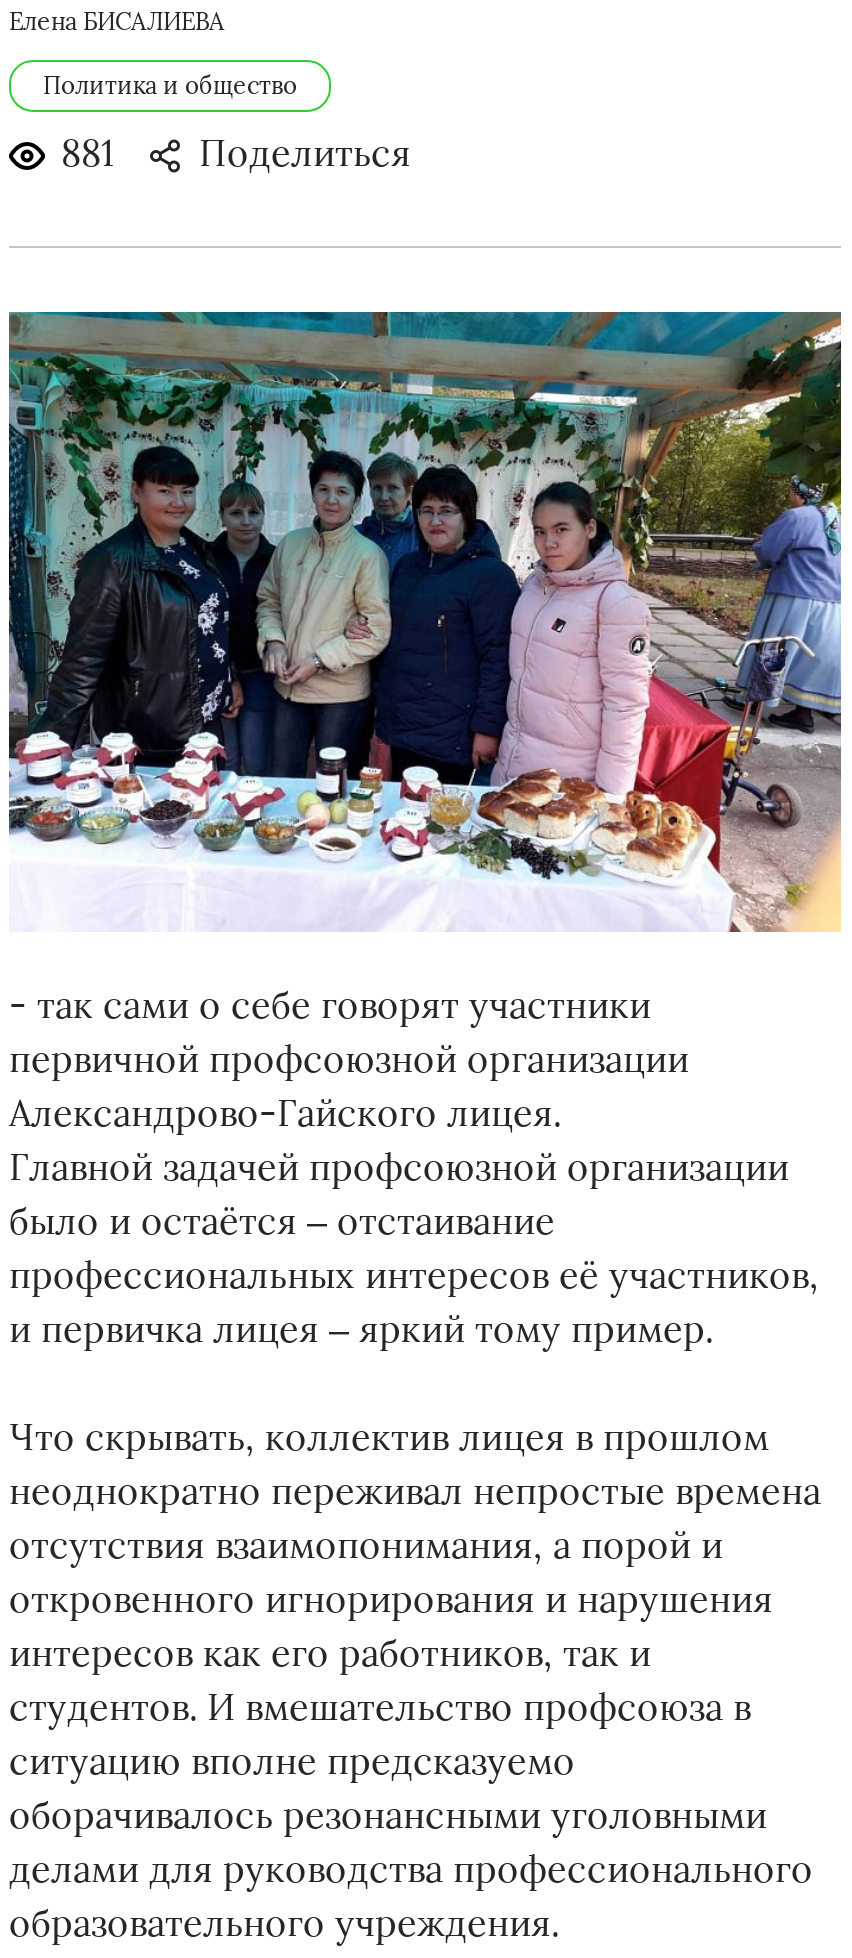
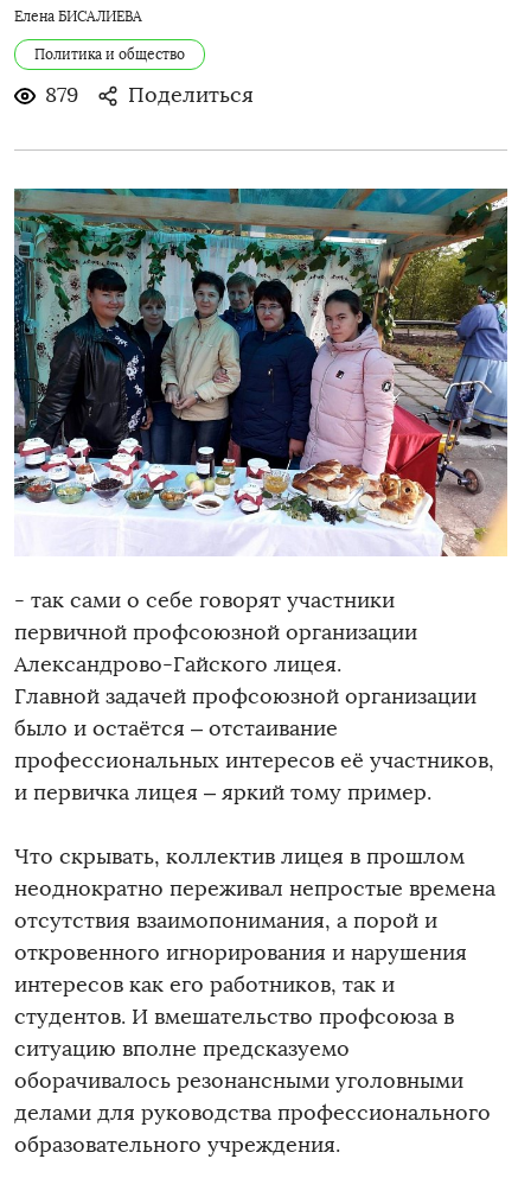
- 881 Поделиться
+ 879 Поделиться
